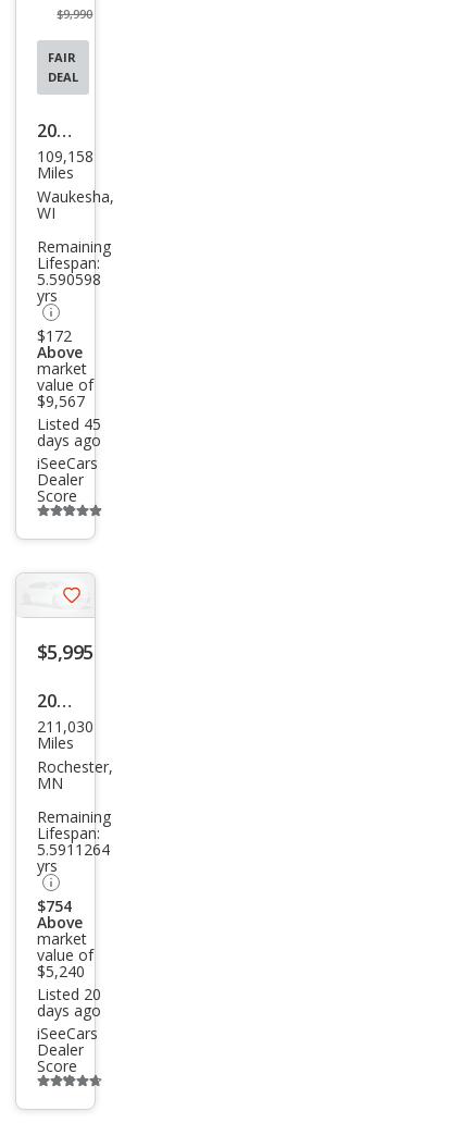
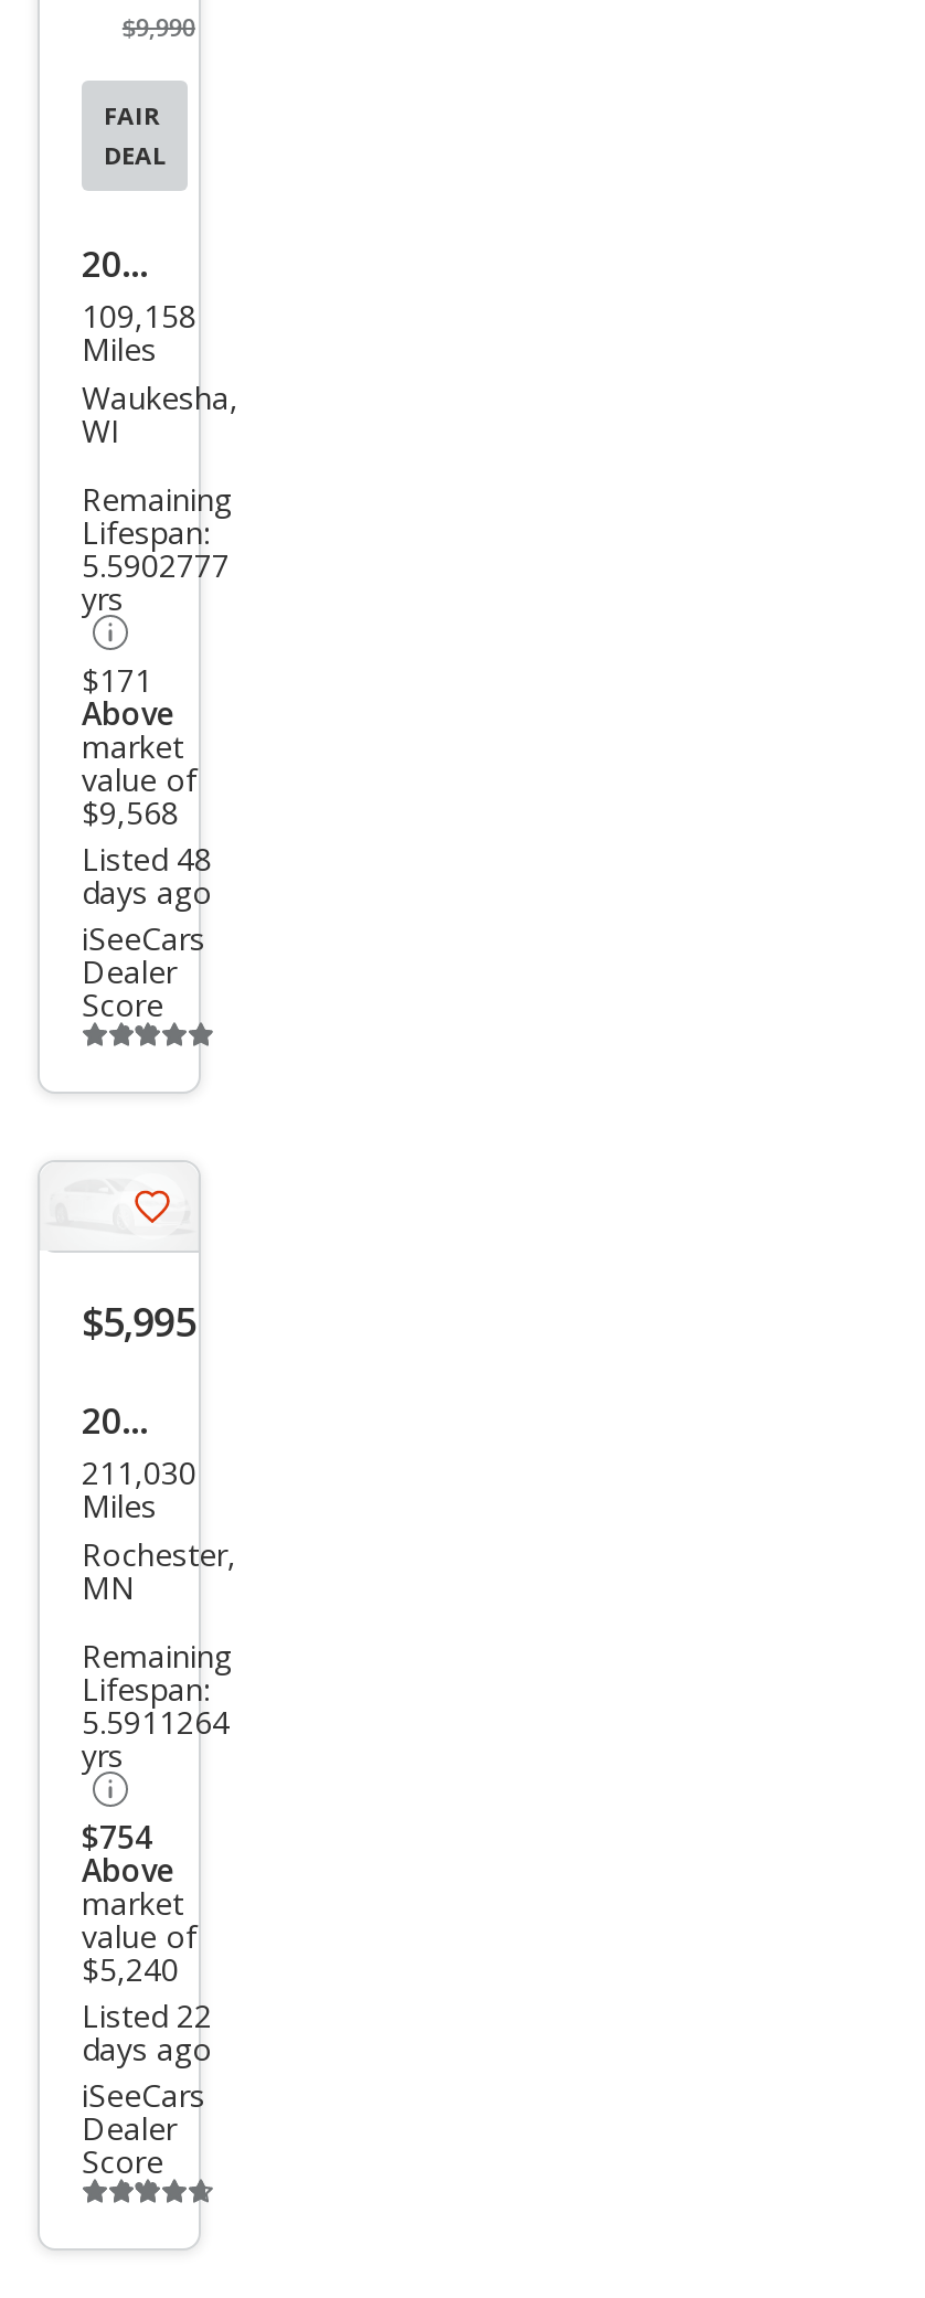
- 5.590598
+ 5.5902777

- $172
+ $171

- $9,567
+ $9,568

- Listed 45
+ Listed 48

- Listed 20
+ Listed 22
